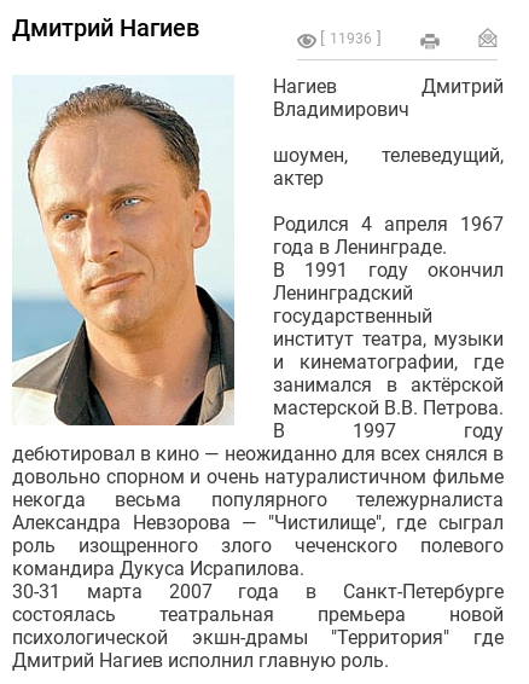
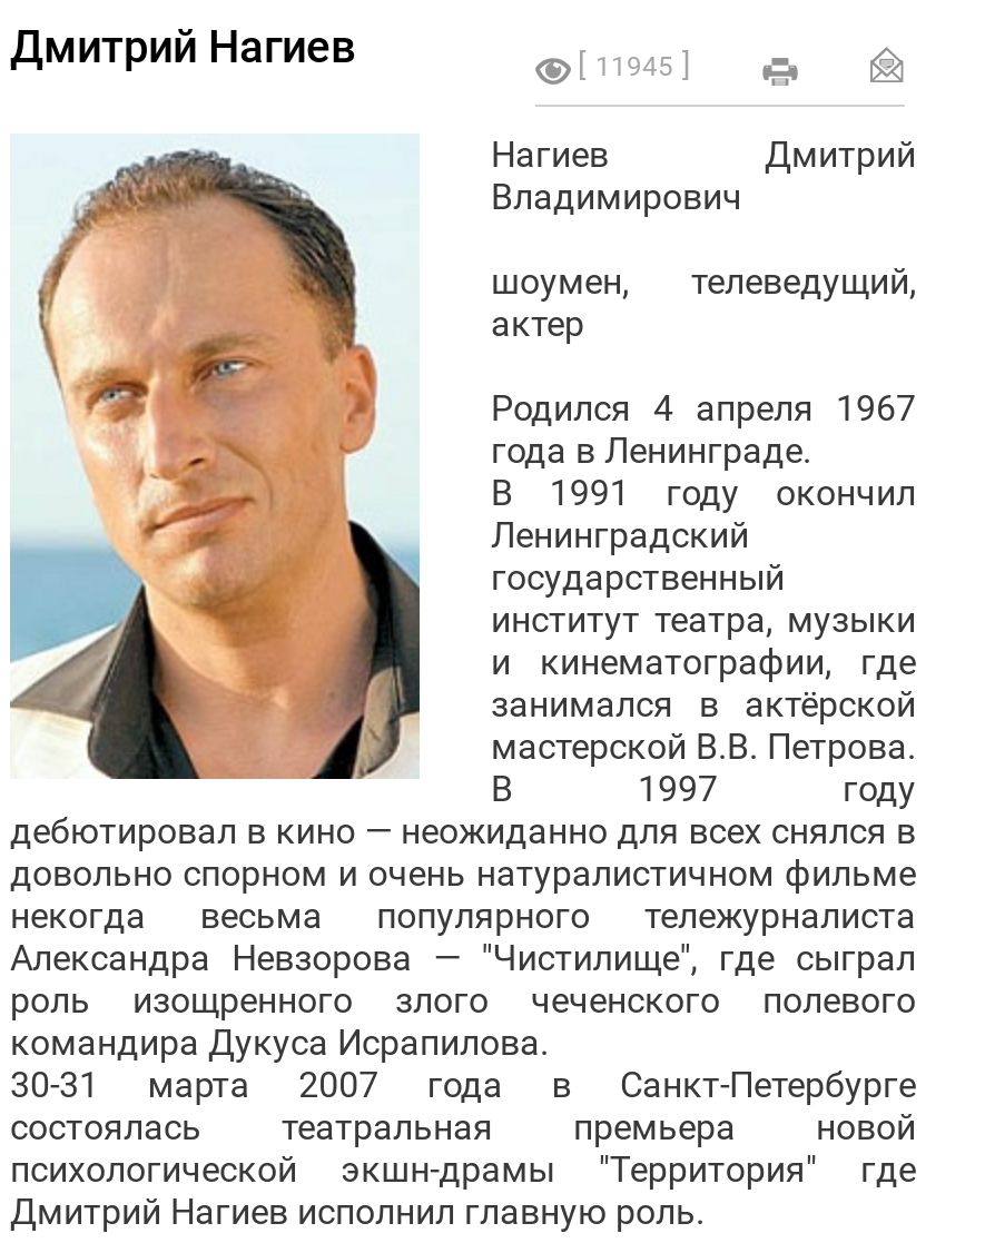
- 11936
+ 11945
